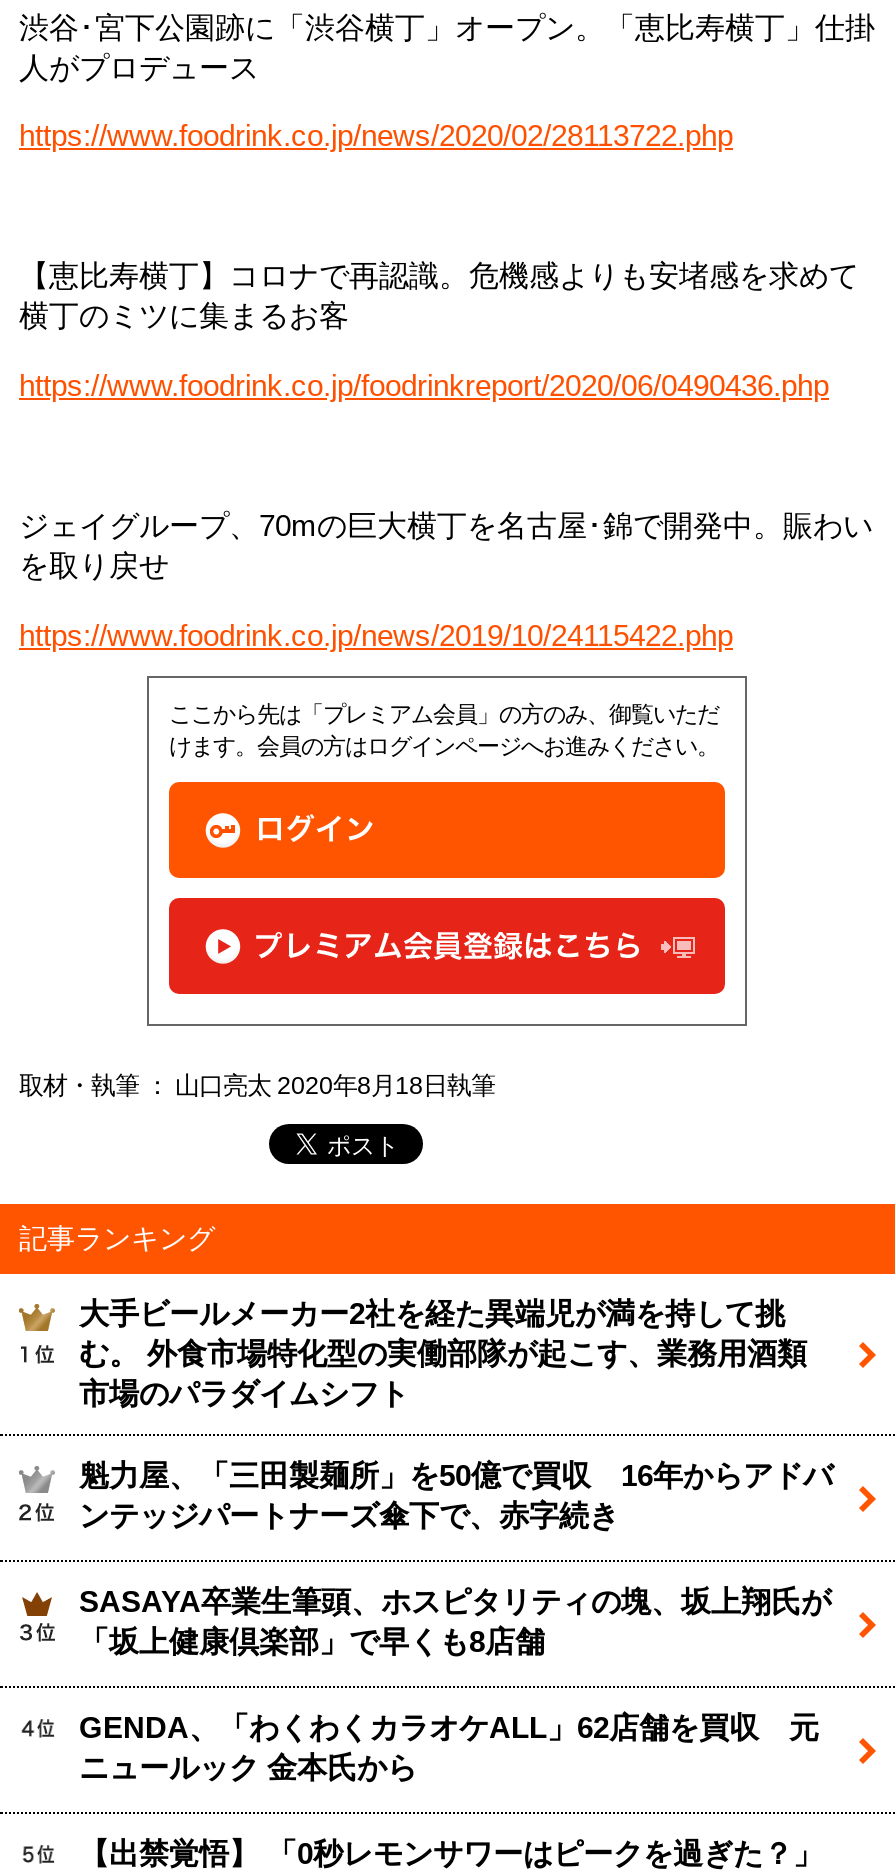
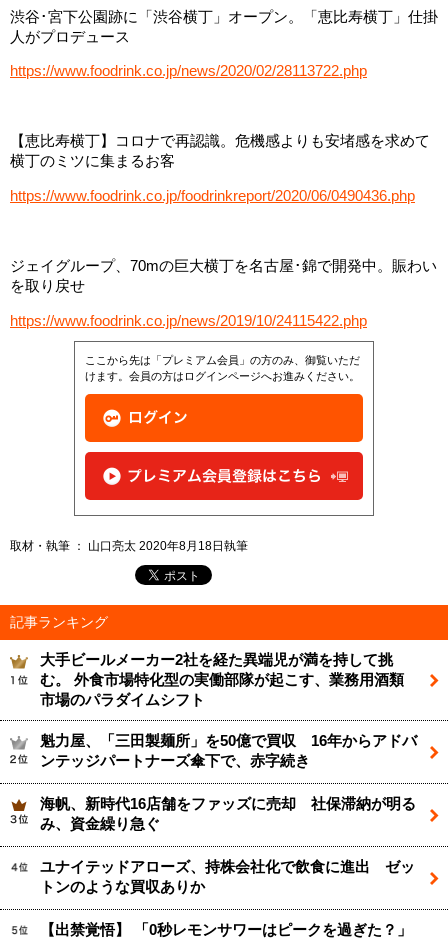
- SASAYA卒業生筆頭、ホスピタリティの塊、坂上翔氏が
- 「坂上健康倶楽部」で早くも8店舗
+ 海帆、新時代16店舗をファッズに売却 社保滞納が明る
+ み、資金繰り急ぐ

- GENDA、「わくわくカラオケALL」62店舗を買収 元
- ニュールック 金本氏から
+ ユナイテッドアローズ、持株会社化で飲食に進出 ゼッ
+ トンのような買収ありか
